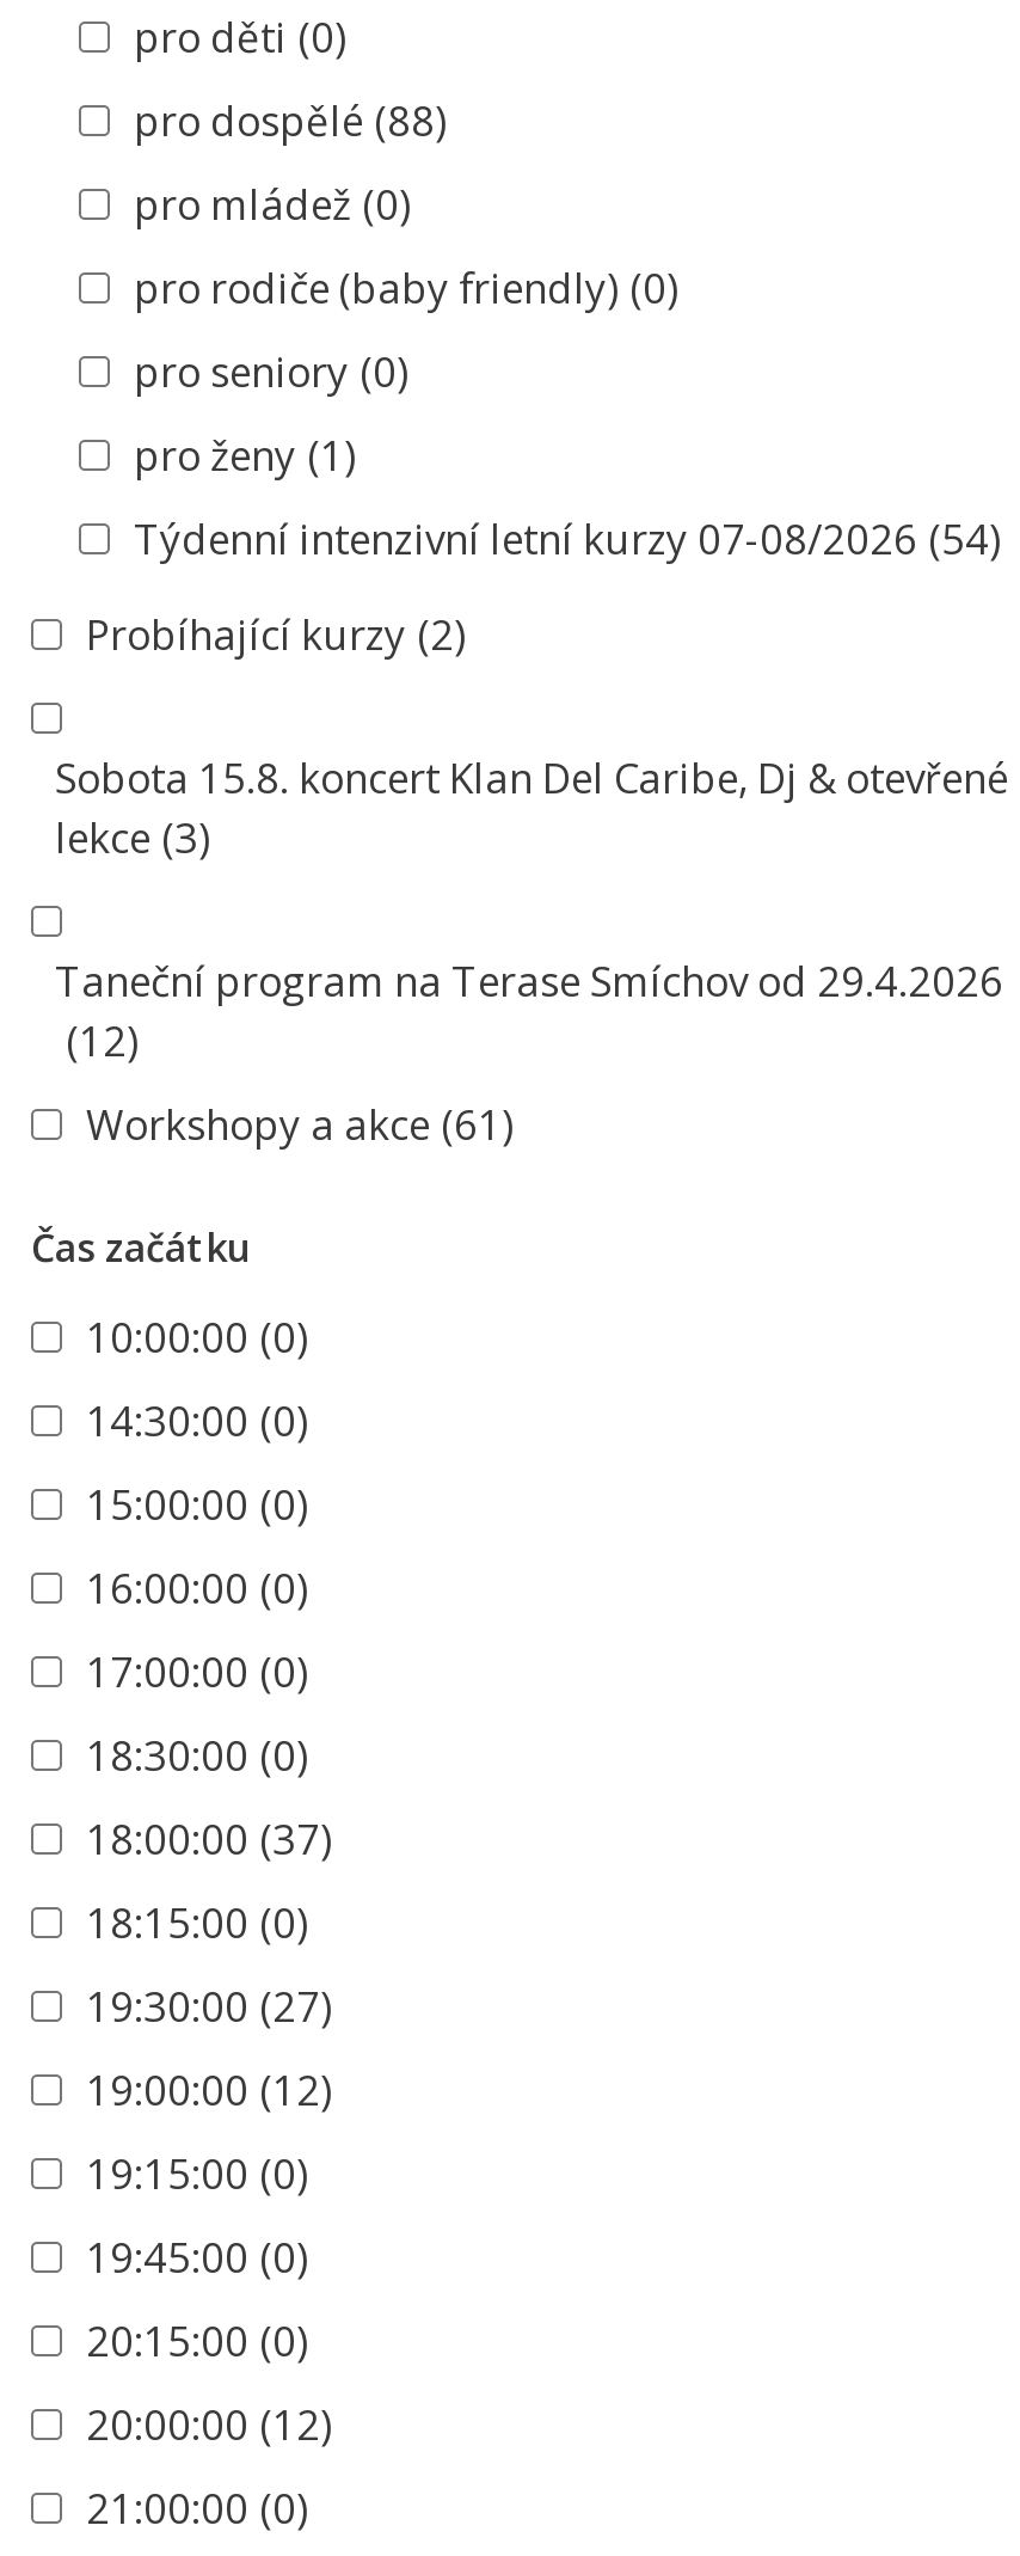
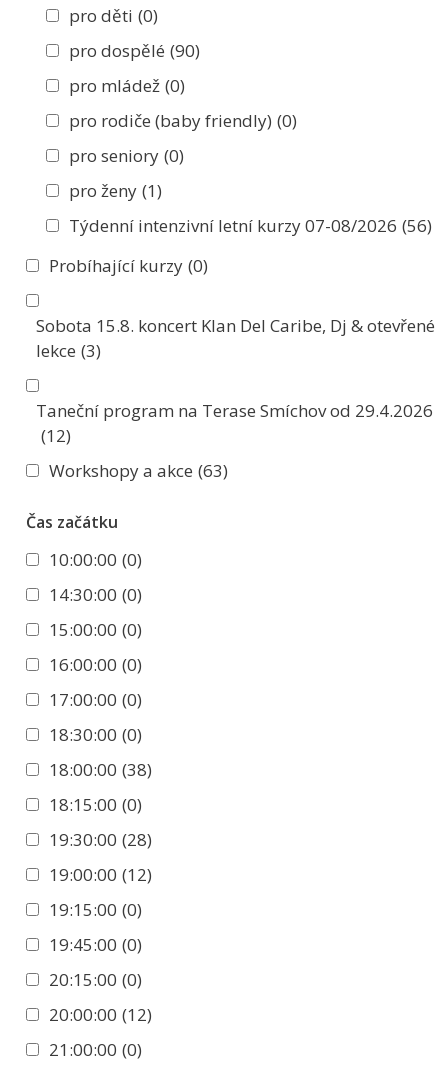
- pro dospělé (88)
+ pro dospělé (90)

- Týdenní intenzivní letní kurzy 07-08/2026 (54)
+ Týdenní intenzivní letní kurzy 07-08/2026 (56)

- Probíhající kurzy (2)
+ Probíhající kurzy (0)

- Workshopy a akce (61)
+ Workshopy a akce (63)

- 18:00:00 (37)
+ 18:00:00 (38)

- 19:30:00 (27)
+ 19:30:00 (28)
